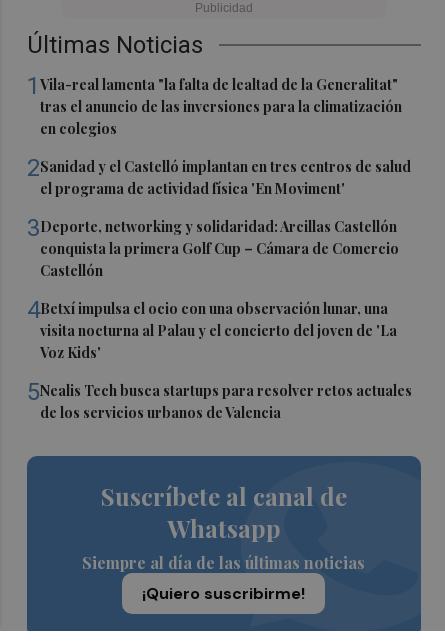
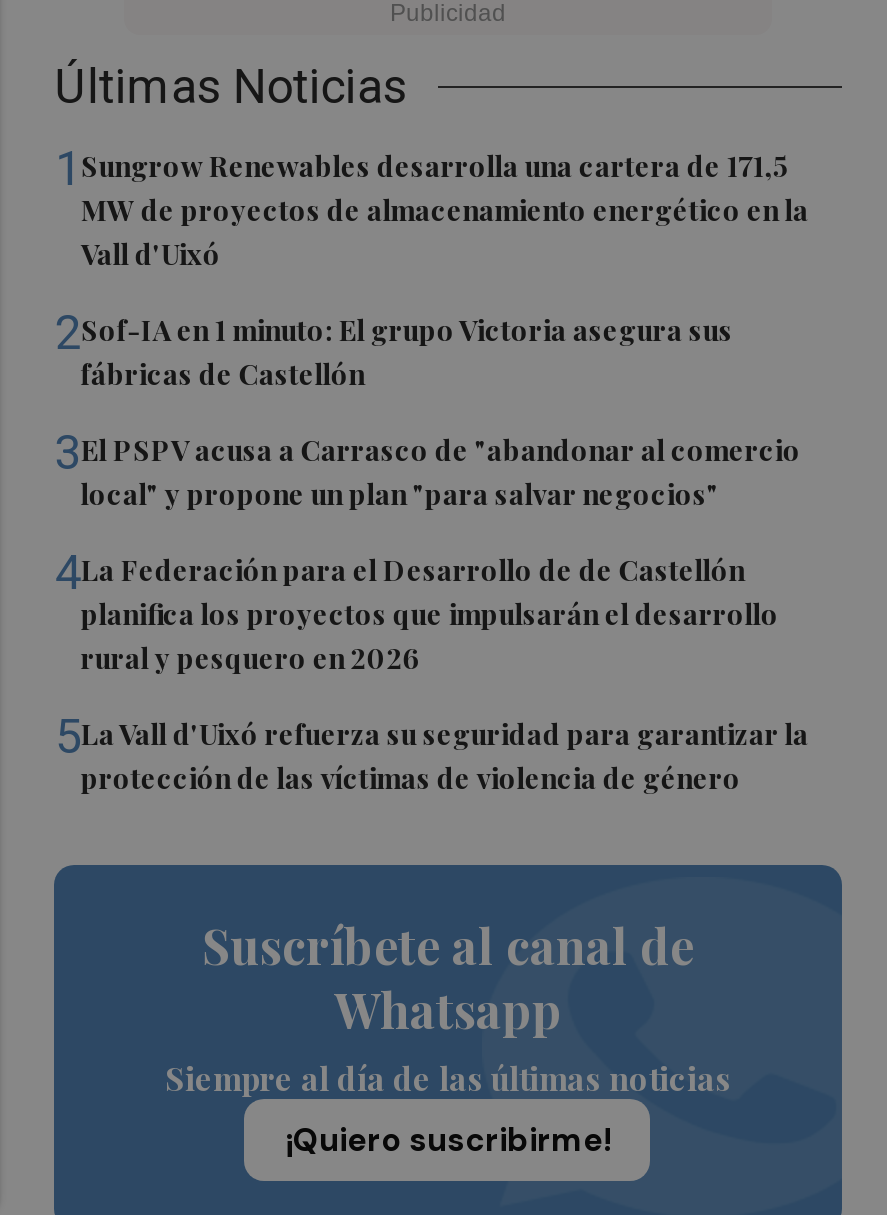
- 1 Vila-real lamenta "la falta de lealtad de la Generalitat"
- tras el anuncio de las inversiones para la climatización
- en colegios
+ 1 Sungrow Renewables desarrolla una cartera de 171,5
+ MW de proyectos de almacenamiento energético en la
+ Vall d'Uixó

- 2Sanidad y el Castelló implantan en tres centros de salud
- el programa de actividad física 'En Moviment'
+ 2Sof-IA en 1 minuto: El grupo Victoria asegura sus
+ fábricas de Castellón

- 3Deporte, networking y solidaridad: Arcillas Castellón
- conquista la primera Golf Cup – Cámara de Comercio
- Castellón
+ 3El PSPV acusa a Carrasco de "abandonar al comercio
+ local" y propone un plan "para salvar negocios"

- 4Betxí impulsa el ocio con una observación lunar, una
- visita nocturna al Palau y el concierto del joven de 'La
- Voz Kids'
+ 4La Federación para el Desarrollo de de Castellón
+ planifica los proyectos que impulsarán el desarrollo
+ rural y pesquero en 2026

- 5Nealis Tech busca startups para resolver retos actuales
- de los servicios urbanos de Valencia
+ 5La Vall d'Uixó refuerza su seguridad para garantizar la
+ protección de las víctimas de violencia de género
